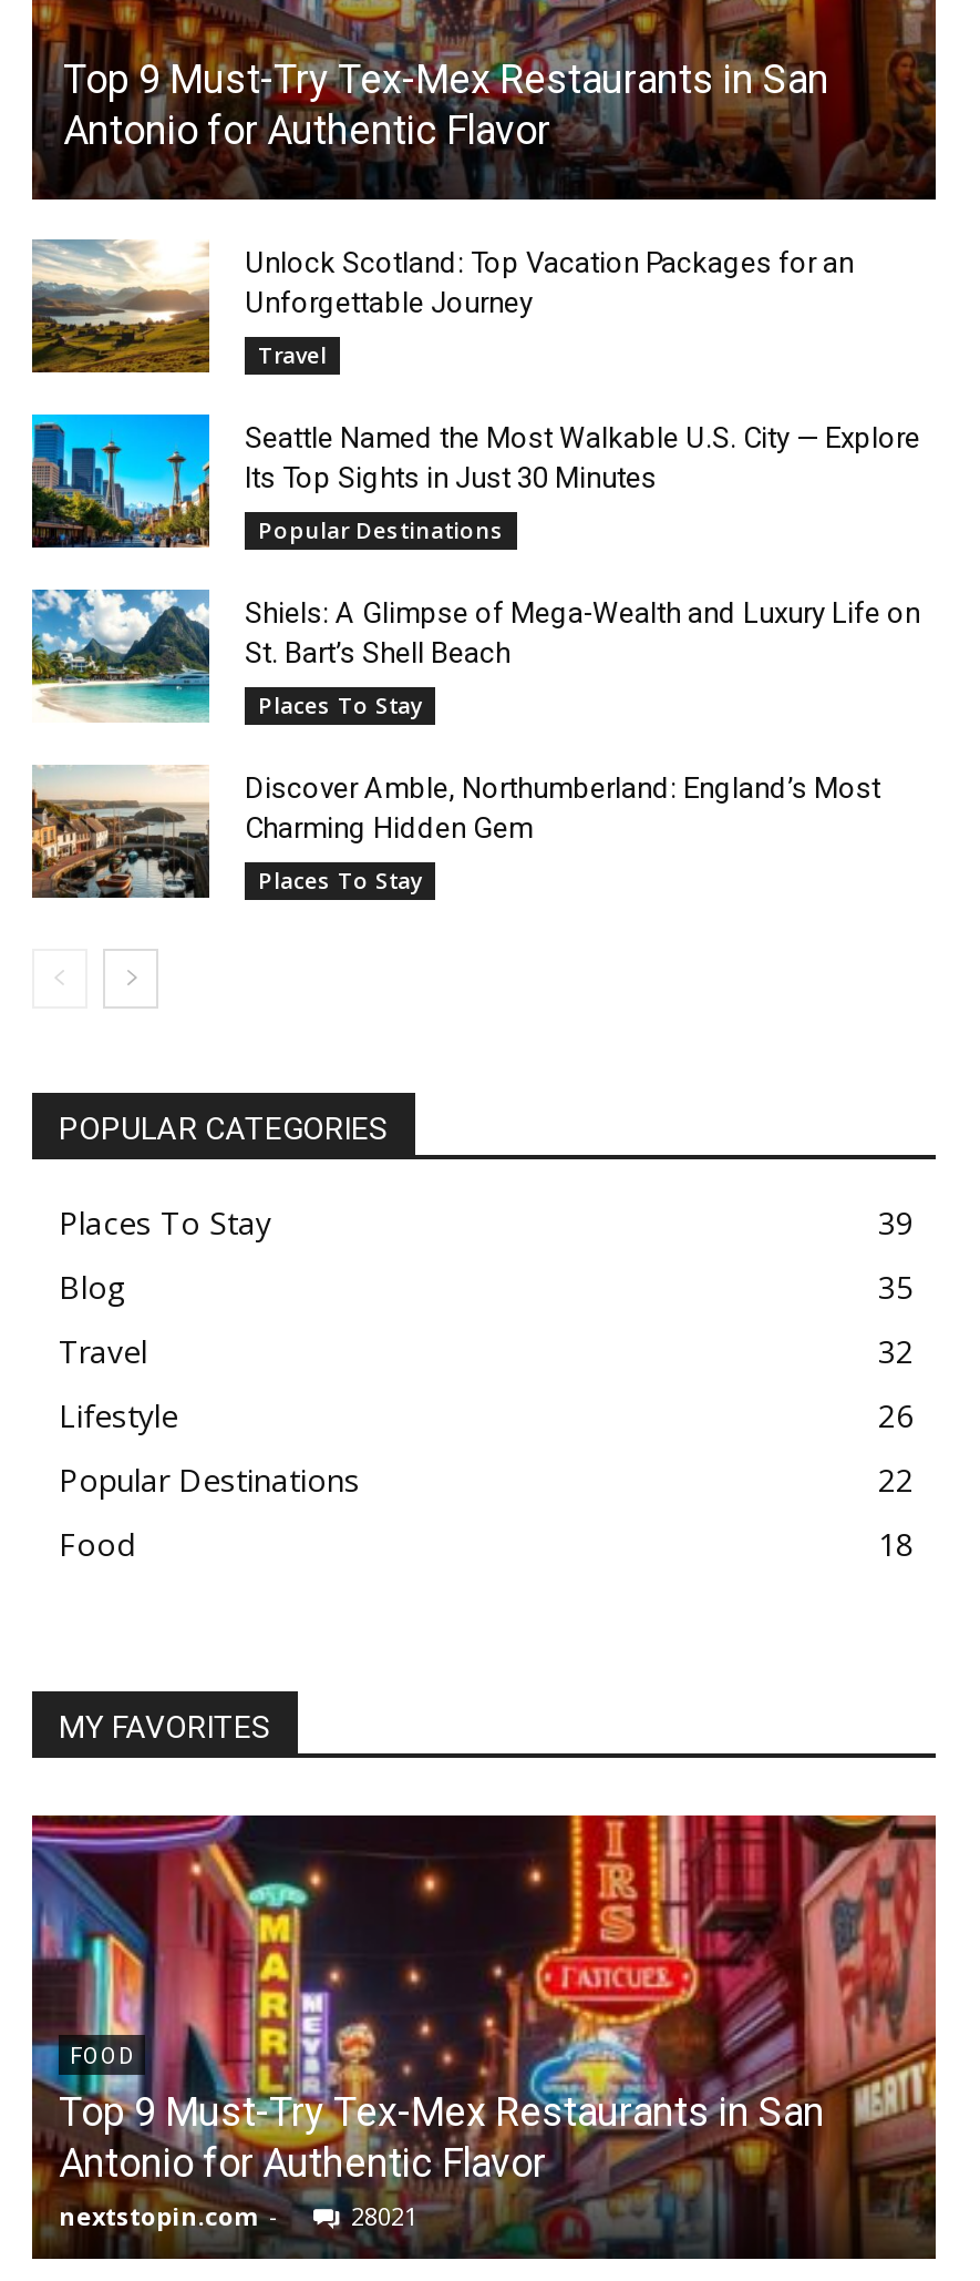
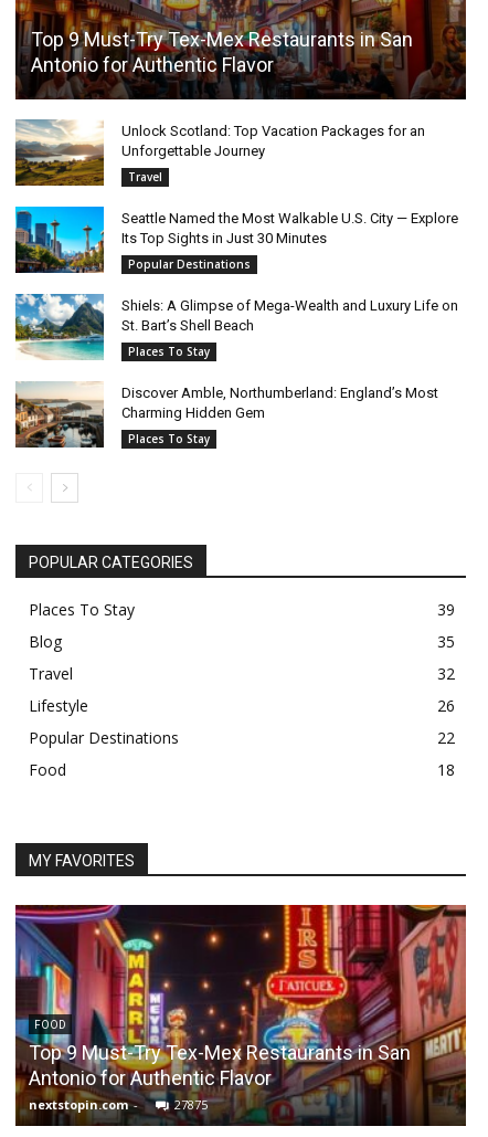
- 28021
+ 27875
